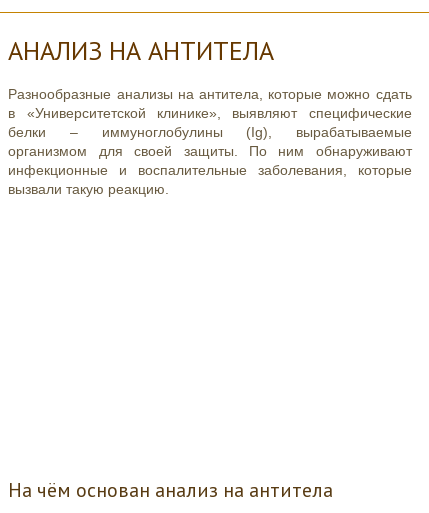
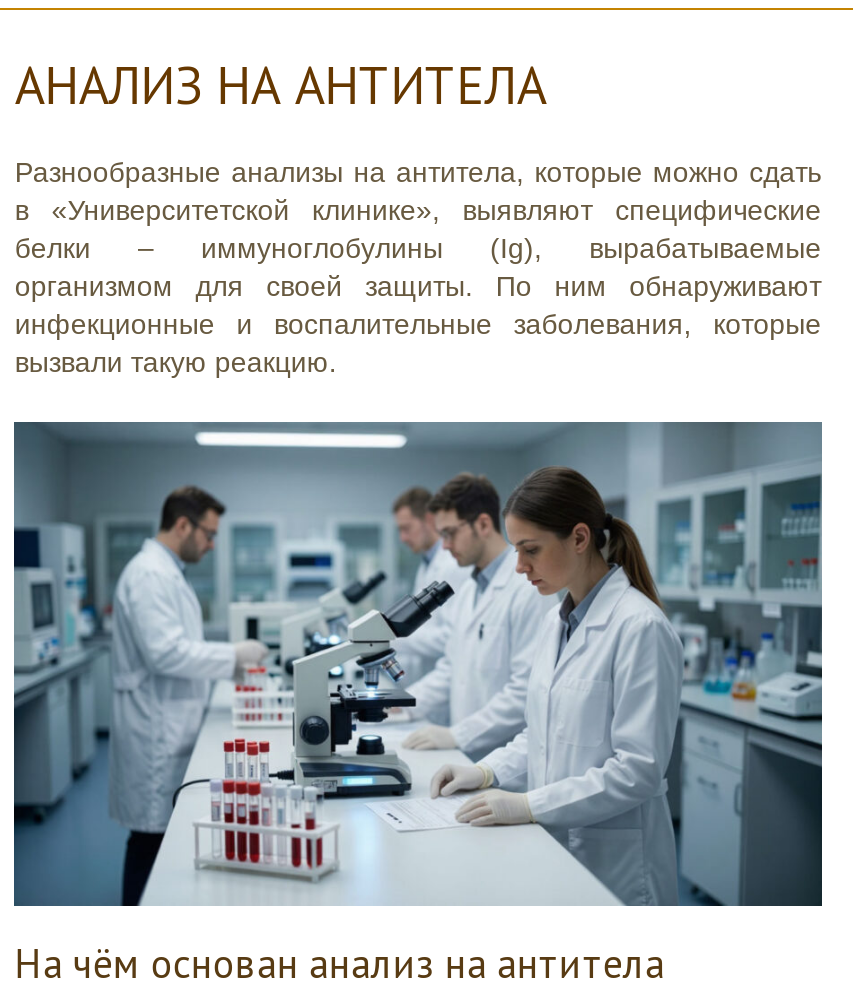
+ [image]
